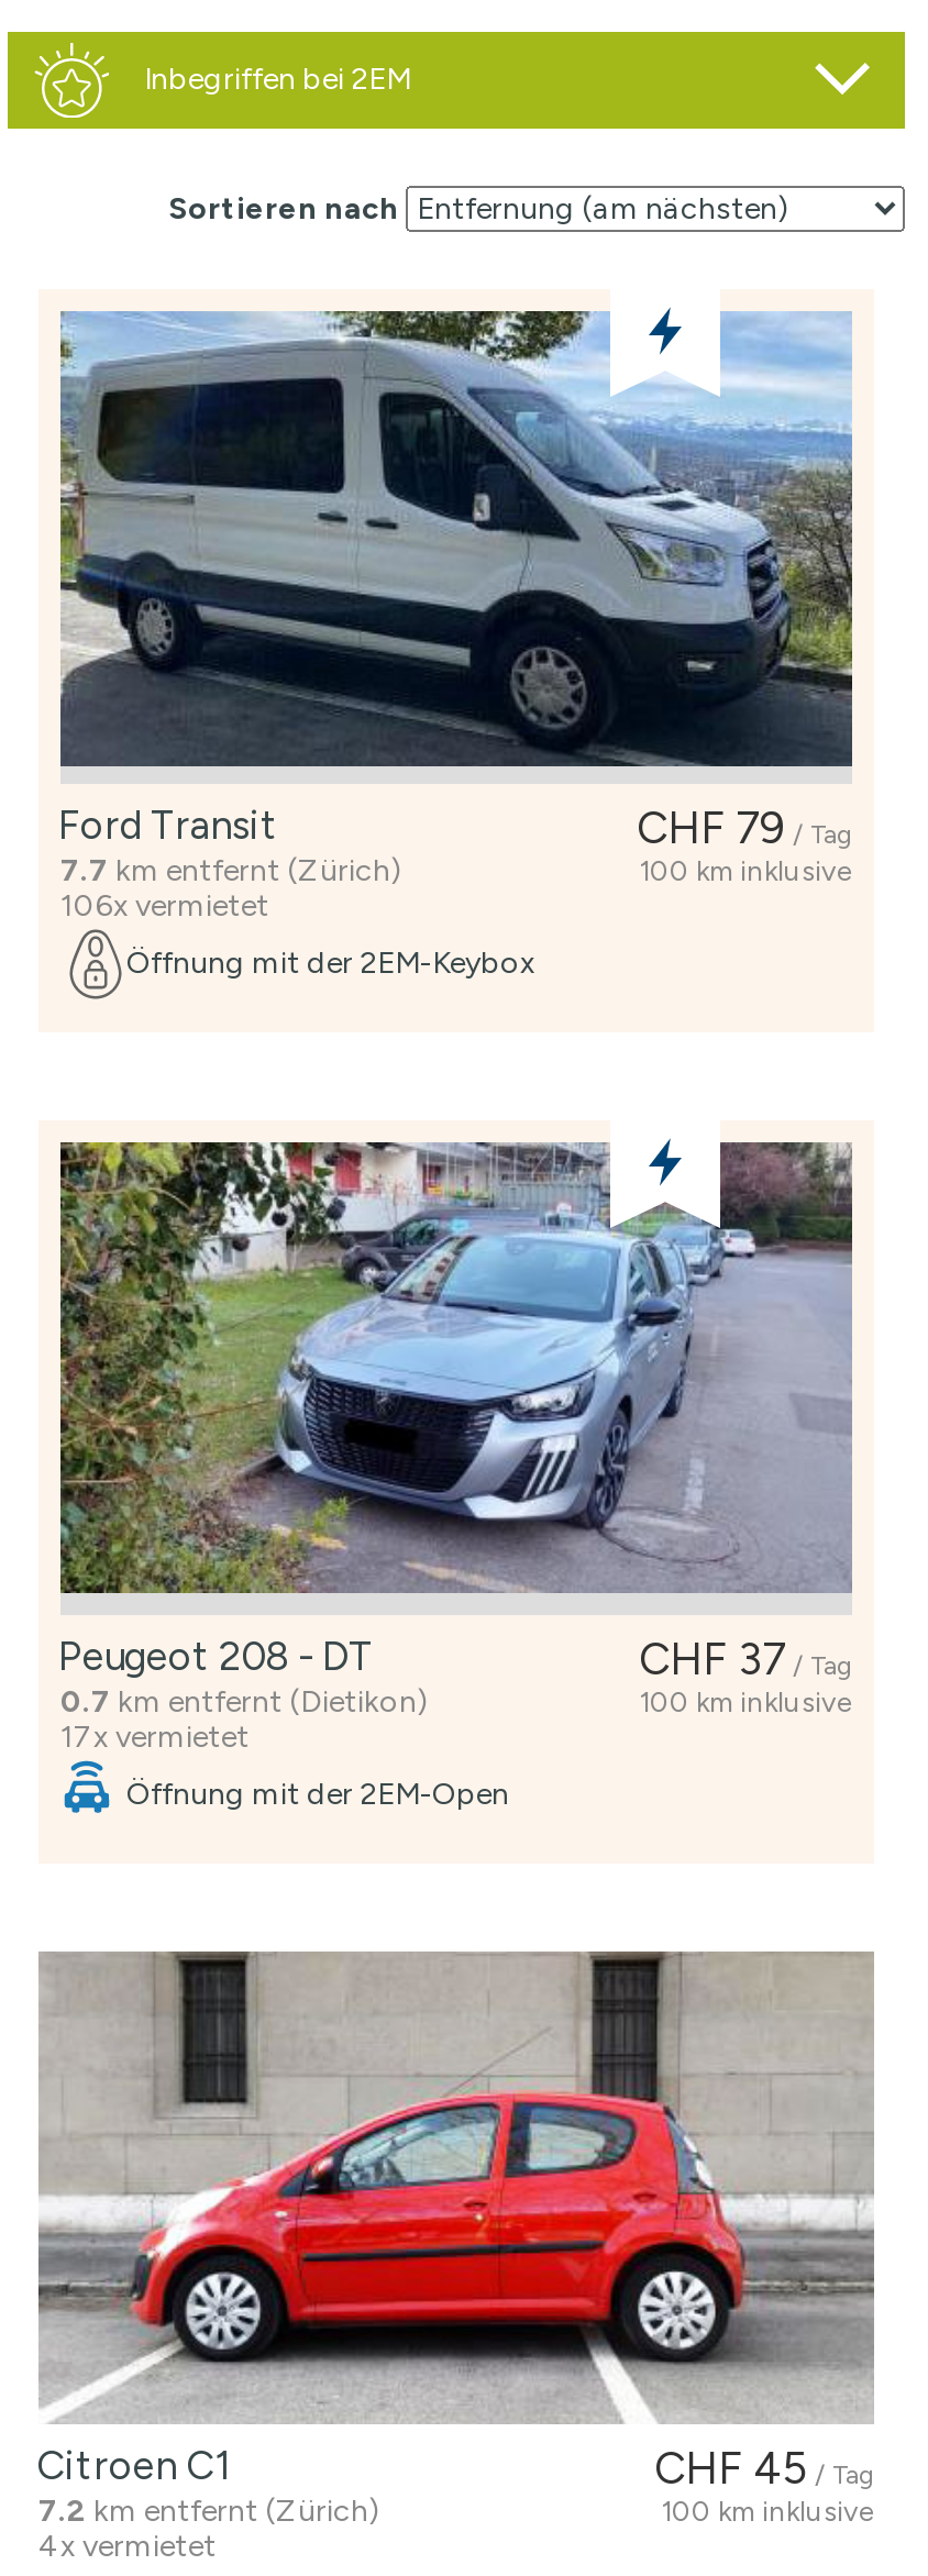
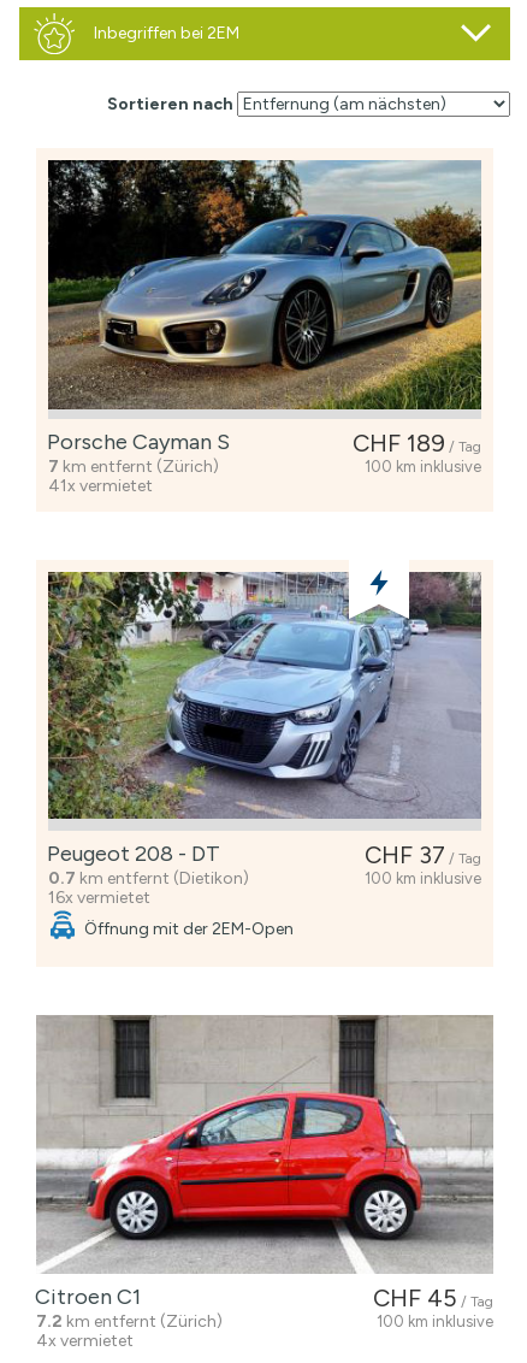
- [image]
- CHF 79 / Tag
- Ford Transit
- 7.7 km entfernt (Zürich)
- 106x vermietet
+ [image]
+ CHF 189 / Tag
+ Porsche Cayman S
+ 7 km entfernt (Zürich)
+ 41x vermietet

- Öffnung mit der 2EM-Keybox

- 17x vermietet
+ 16x vermietet
